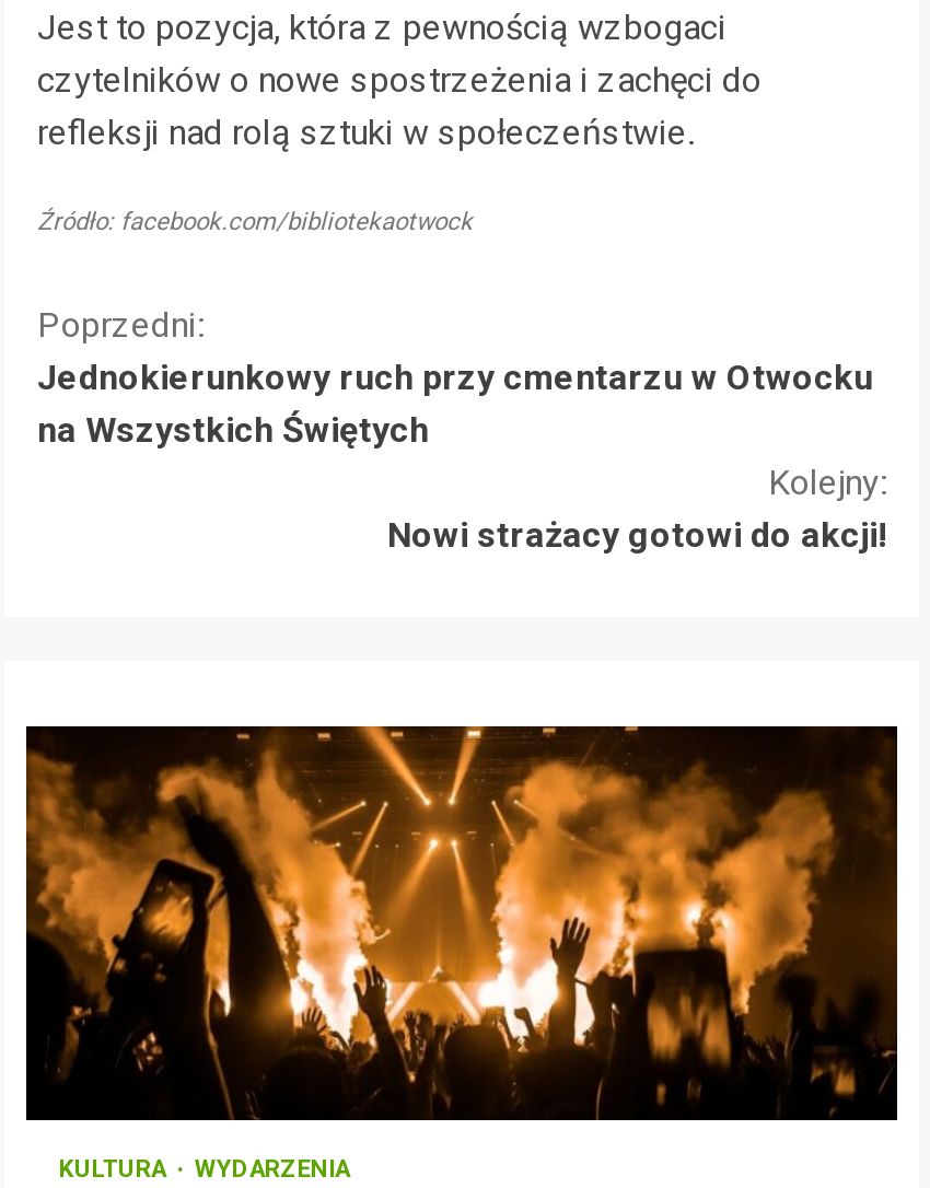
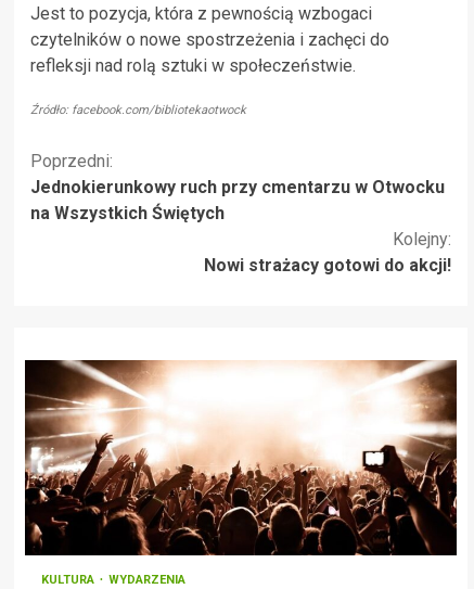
- [image]
+ [image]
